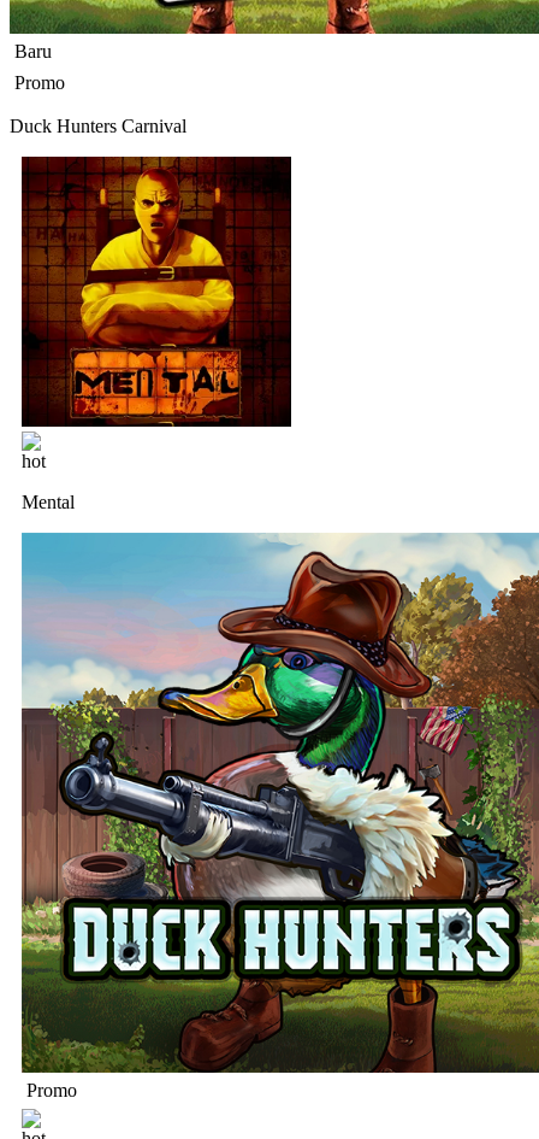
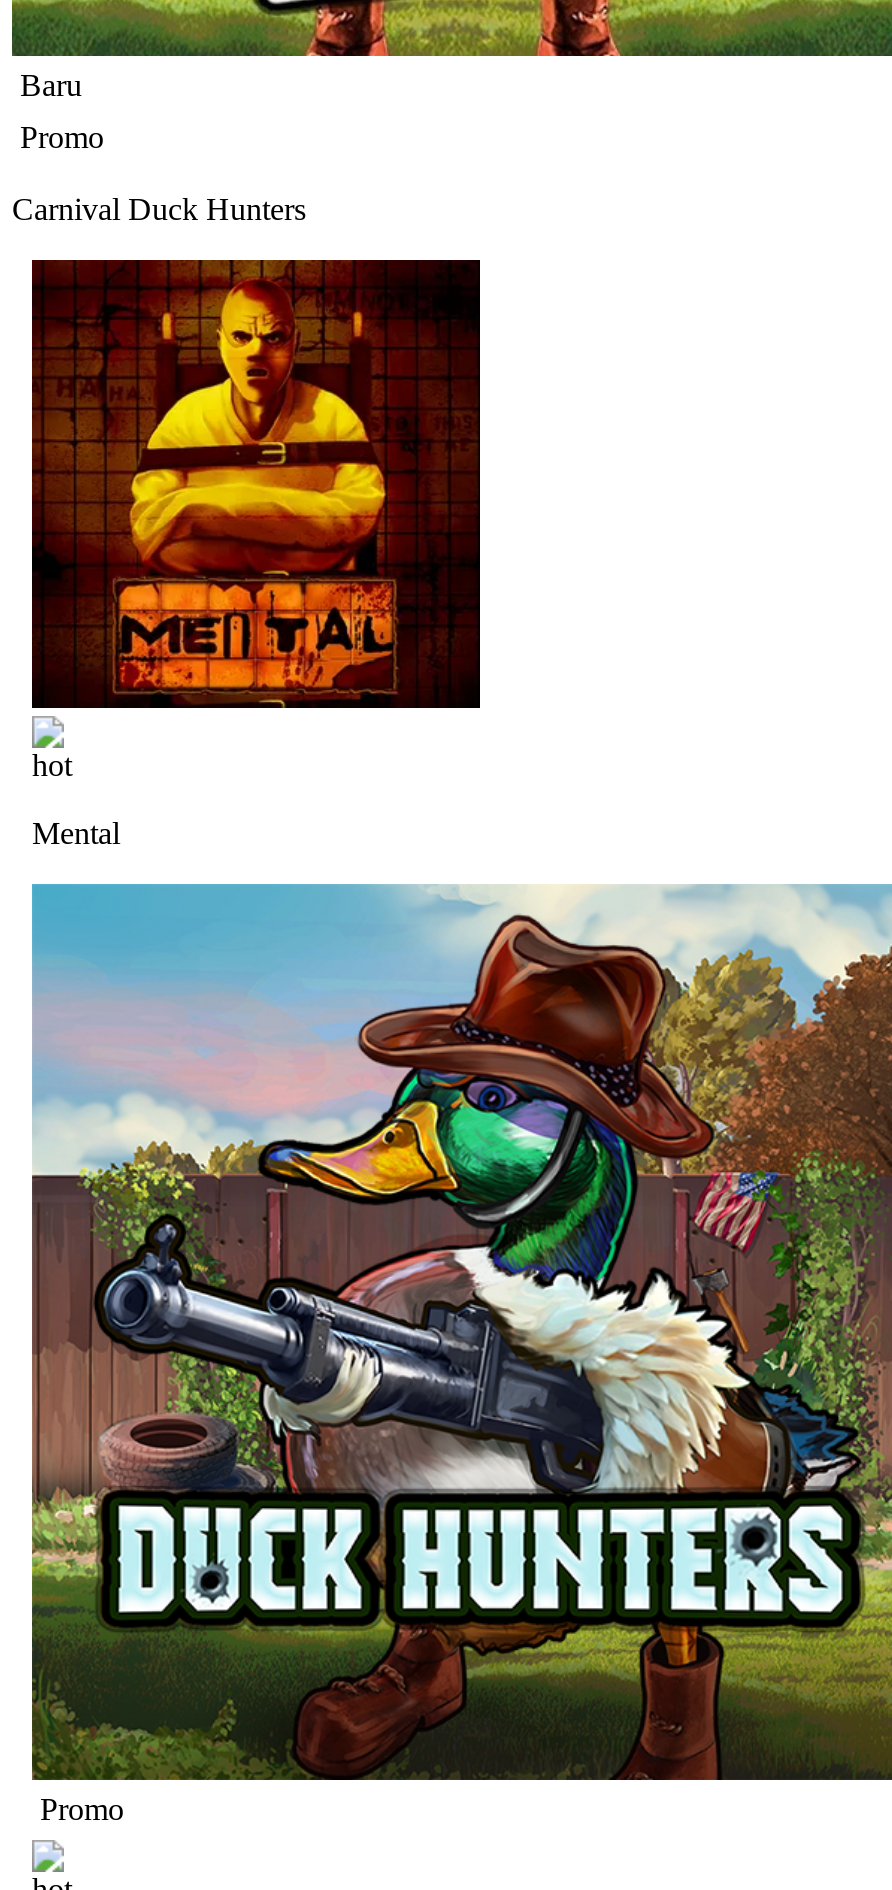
- Duck Hunters Carnival
+ Carnival Duck Hunters
